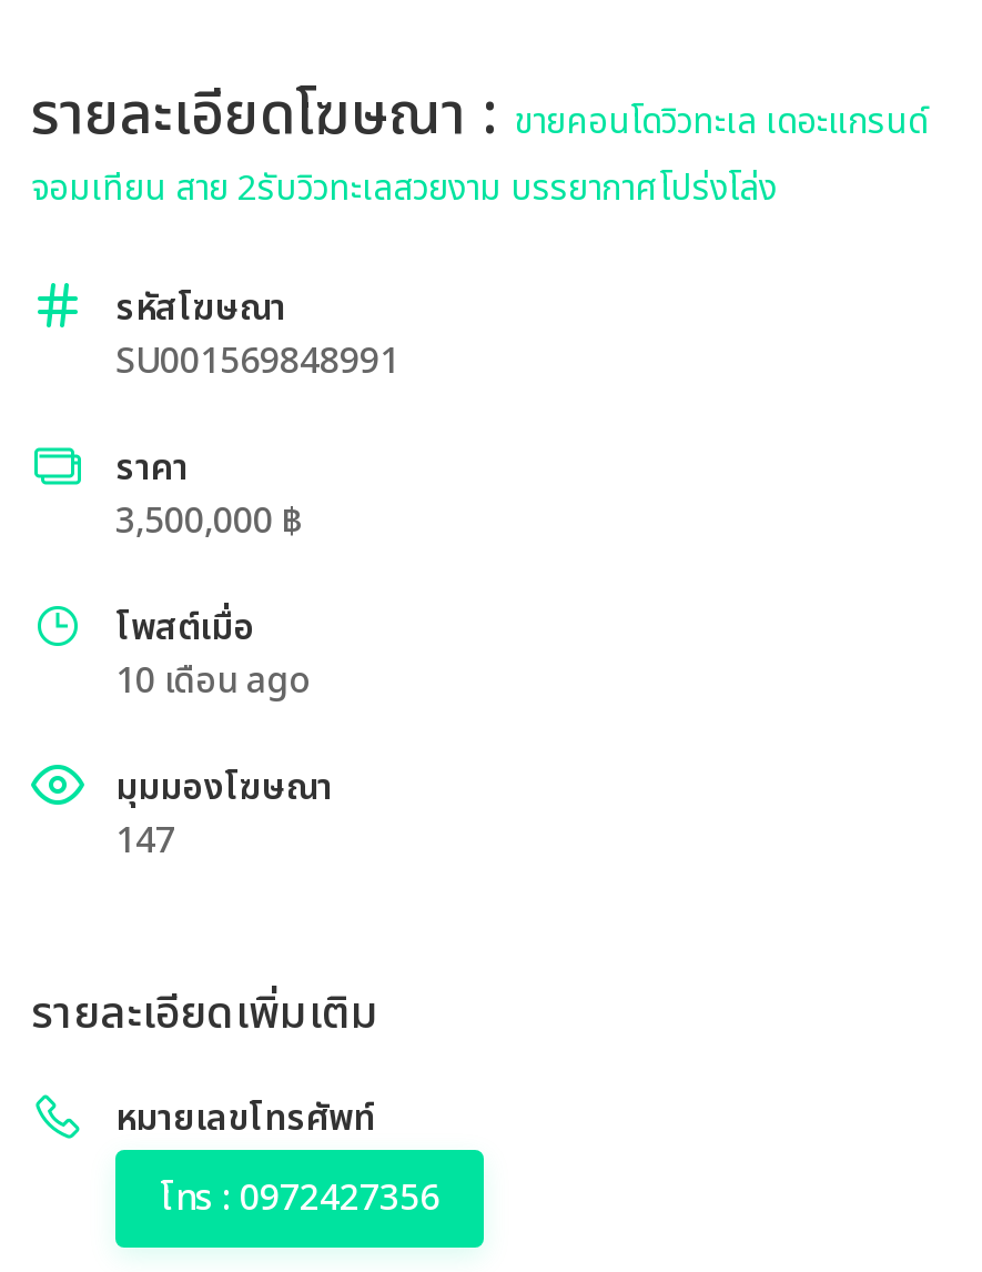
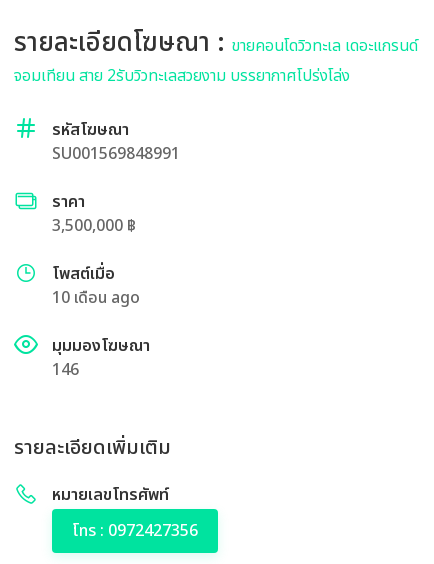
- 147
+ 146
